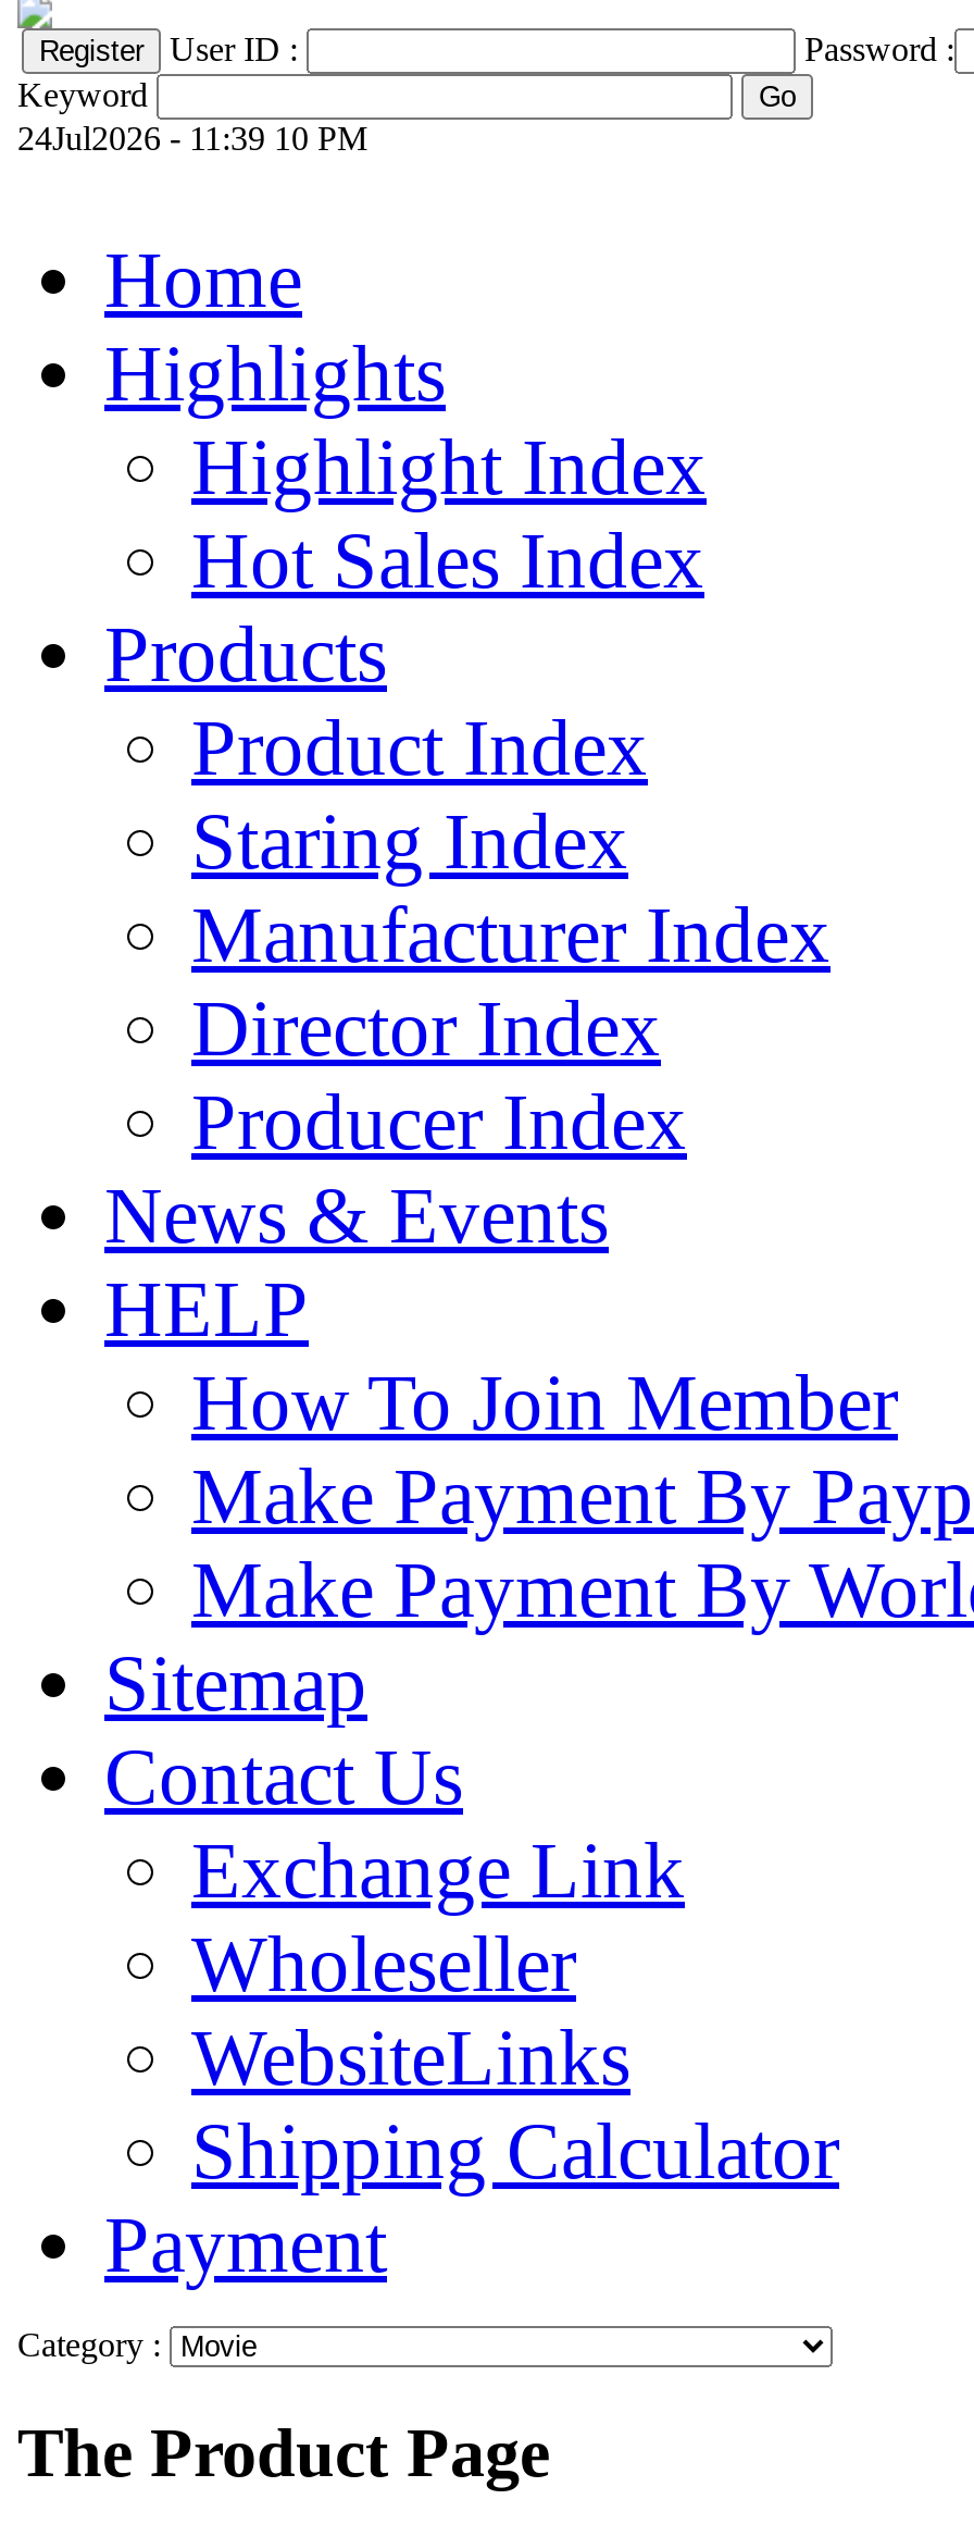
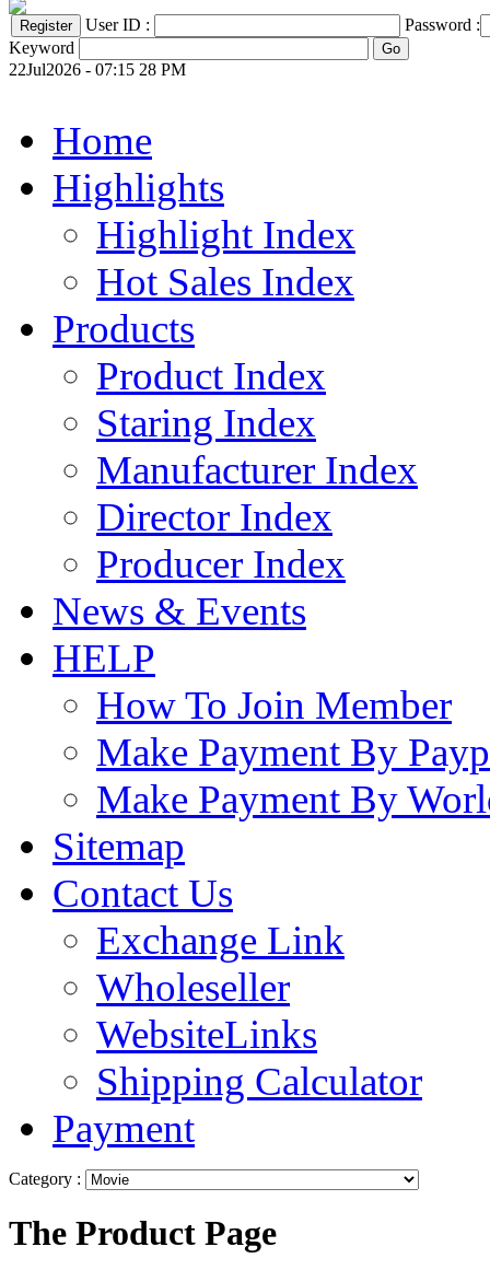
- 24Jul2026 - 11:39 10 PM
+ 22Jul2026 - 07:15 28 PM
